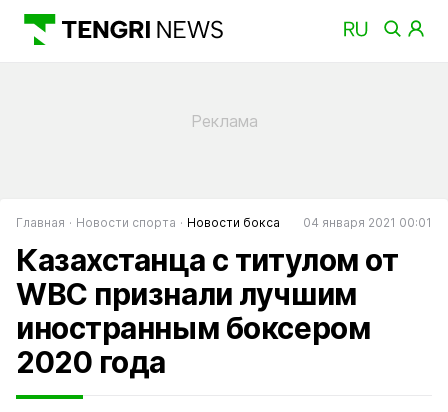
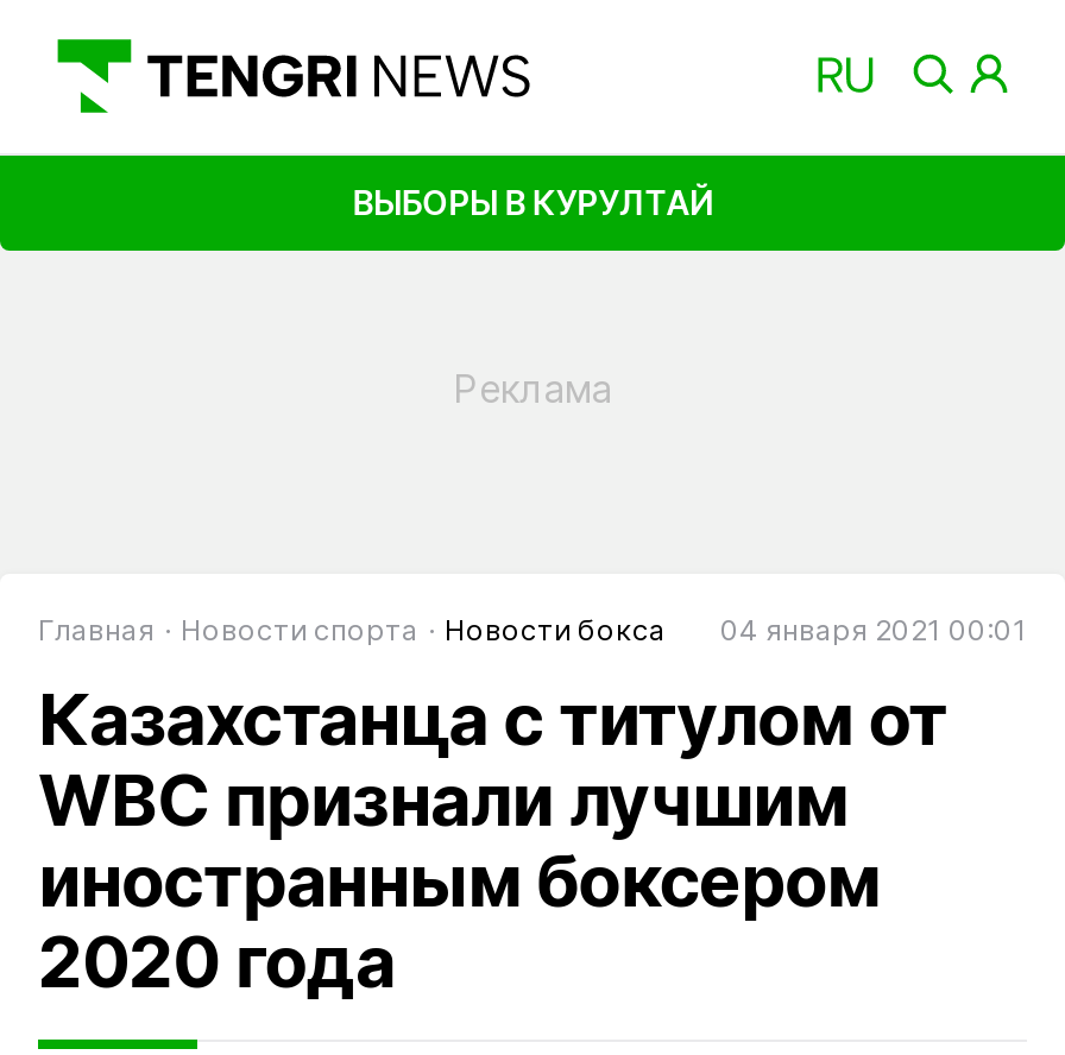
+ ВЫБОРЫ В КУРУЛТАЙ
